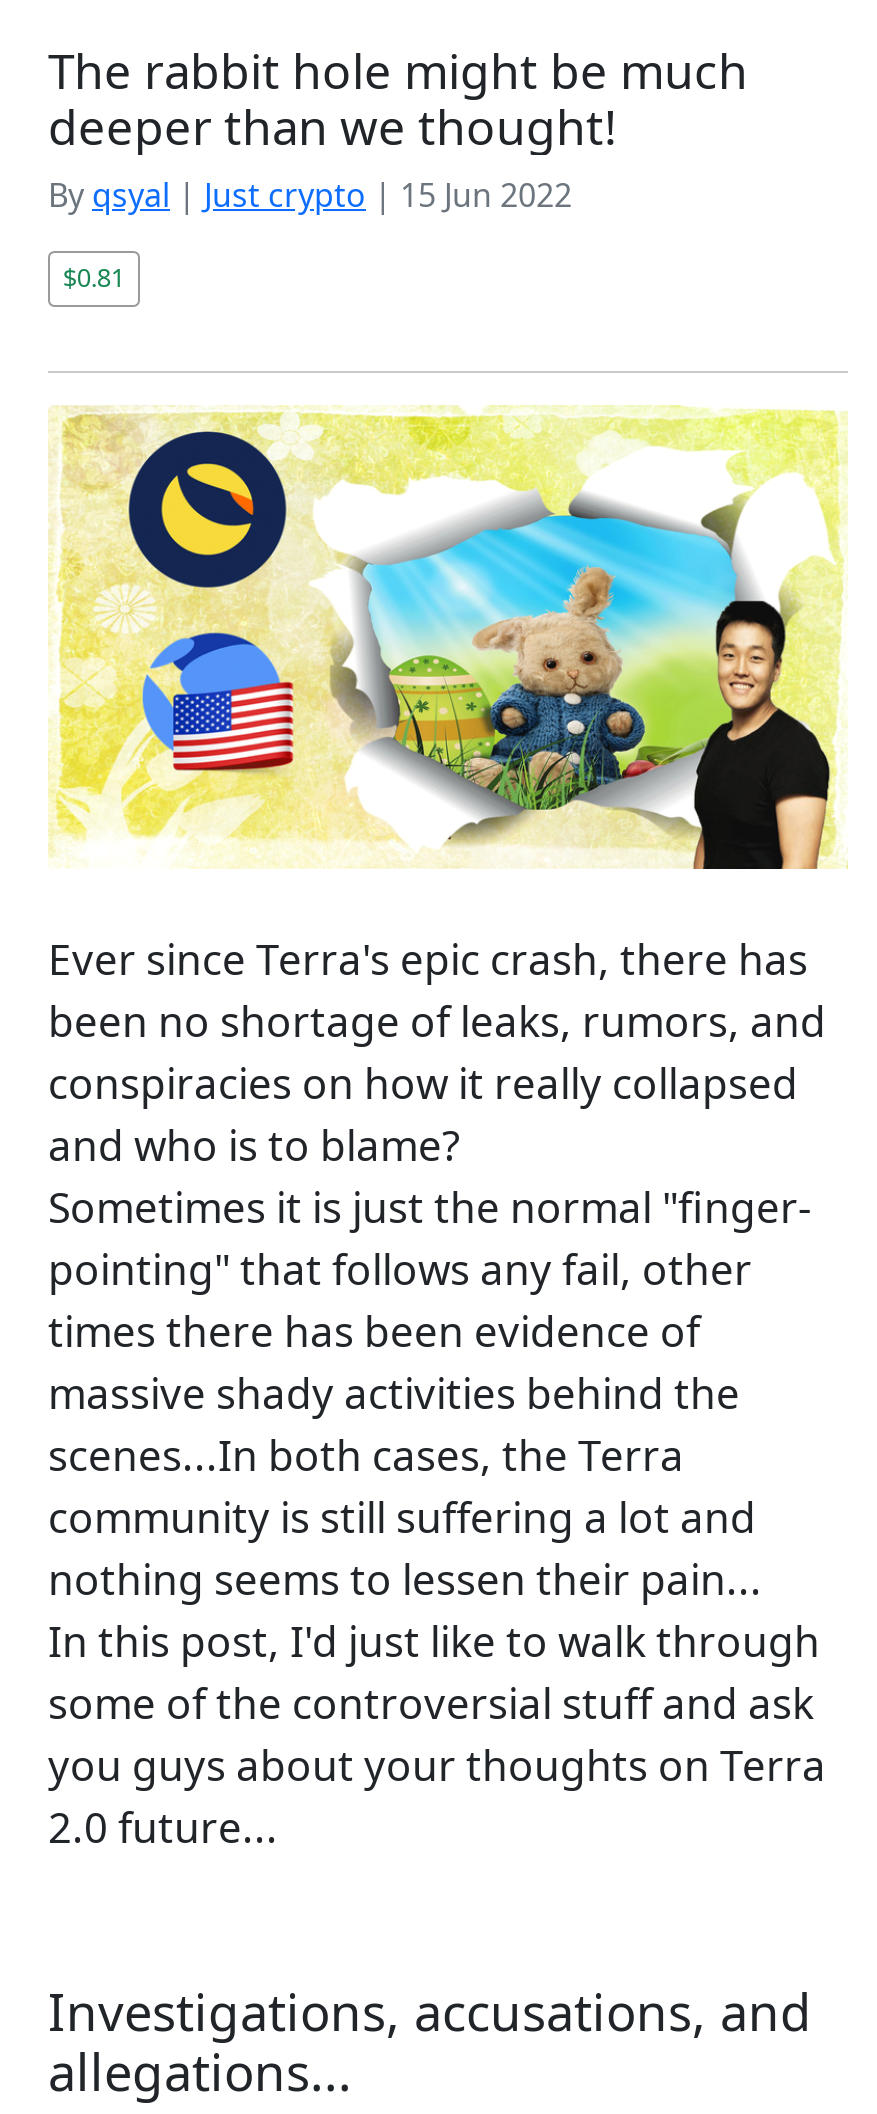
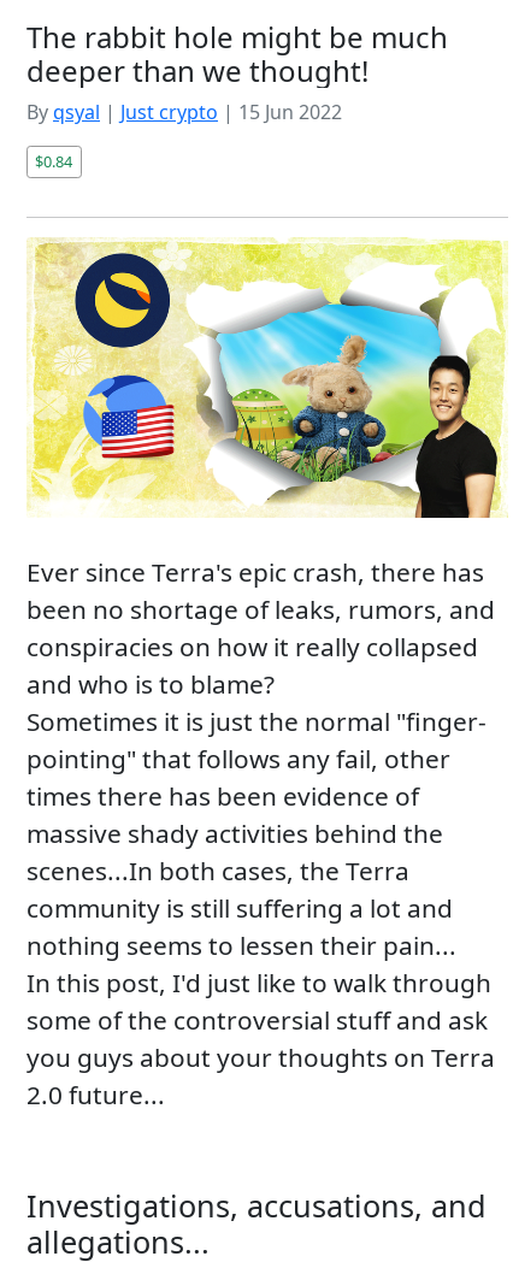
- $0.81
+ $0.84
